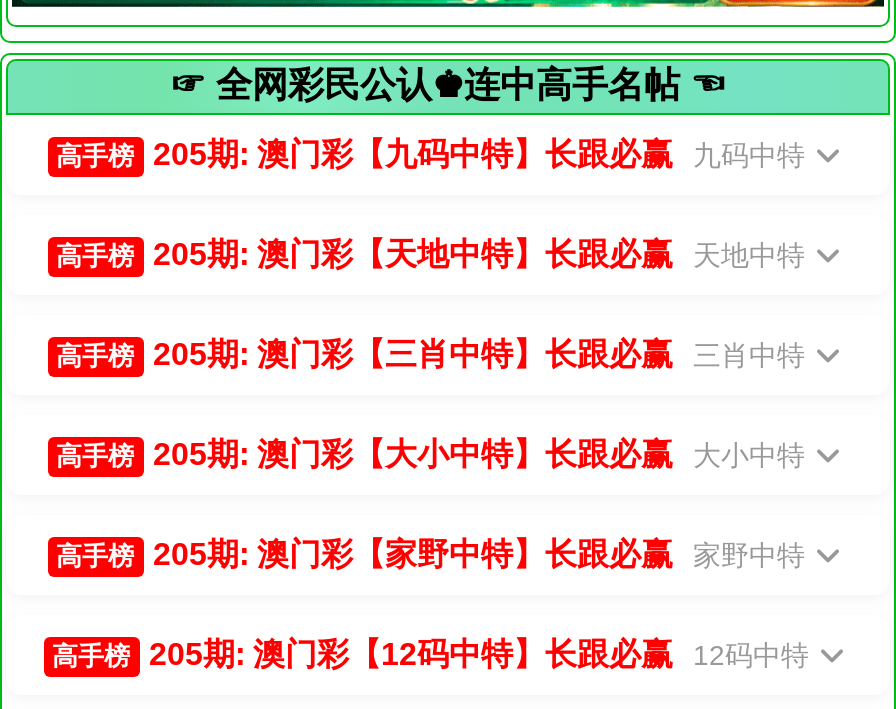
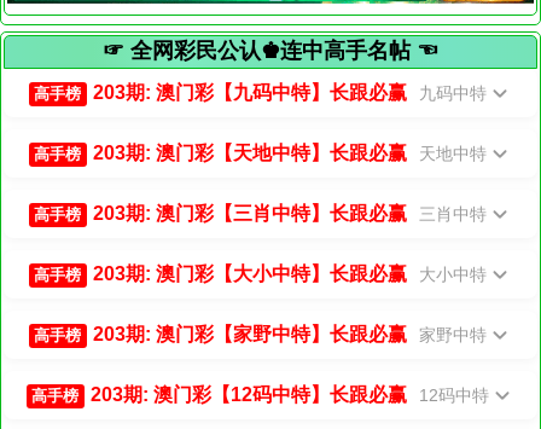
- 205期: 澳门彩【九码中特】长跟必赢
+ 203期: 澳门彩【九码中特】长跟必赢

- 205期: 澳门彩【天地中特】长跟必赢
+ 203期: 澳门彩【天地中特】长跟必赢

- 205期: 澳门彩【三肖中特】长跟必赢
+ 203期: 澳门彩【三肖中特】长跟必赢

- 205期: 澳门彩【大小中特】长跟必赢
+ 203期: 澳门彩【大小中特】长跟必赢

- 205期: 澳门彩【家野中特】长跟必赢
+ 203期: 澳门彩【家野中特】长跟必赢

- 205期: 澳门彩【12码中特】长跟必赢
+ 203期: 澳门彩【12码中特】长跟必赢
